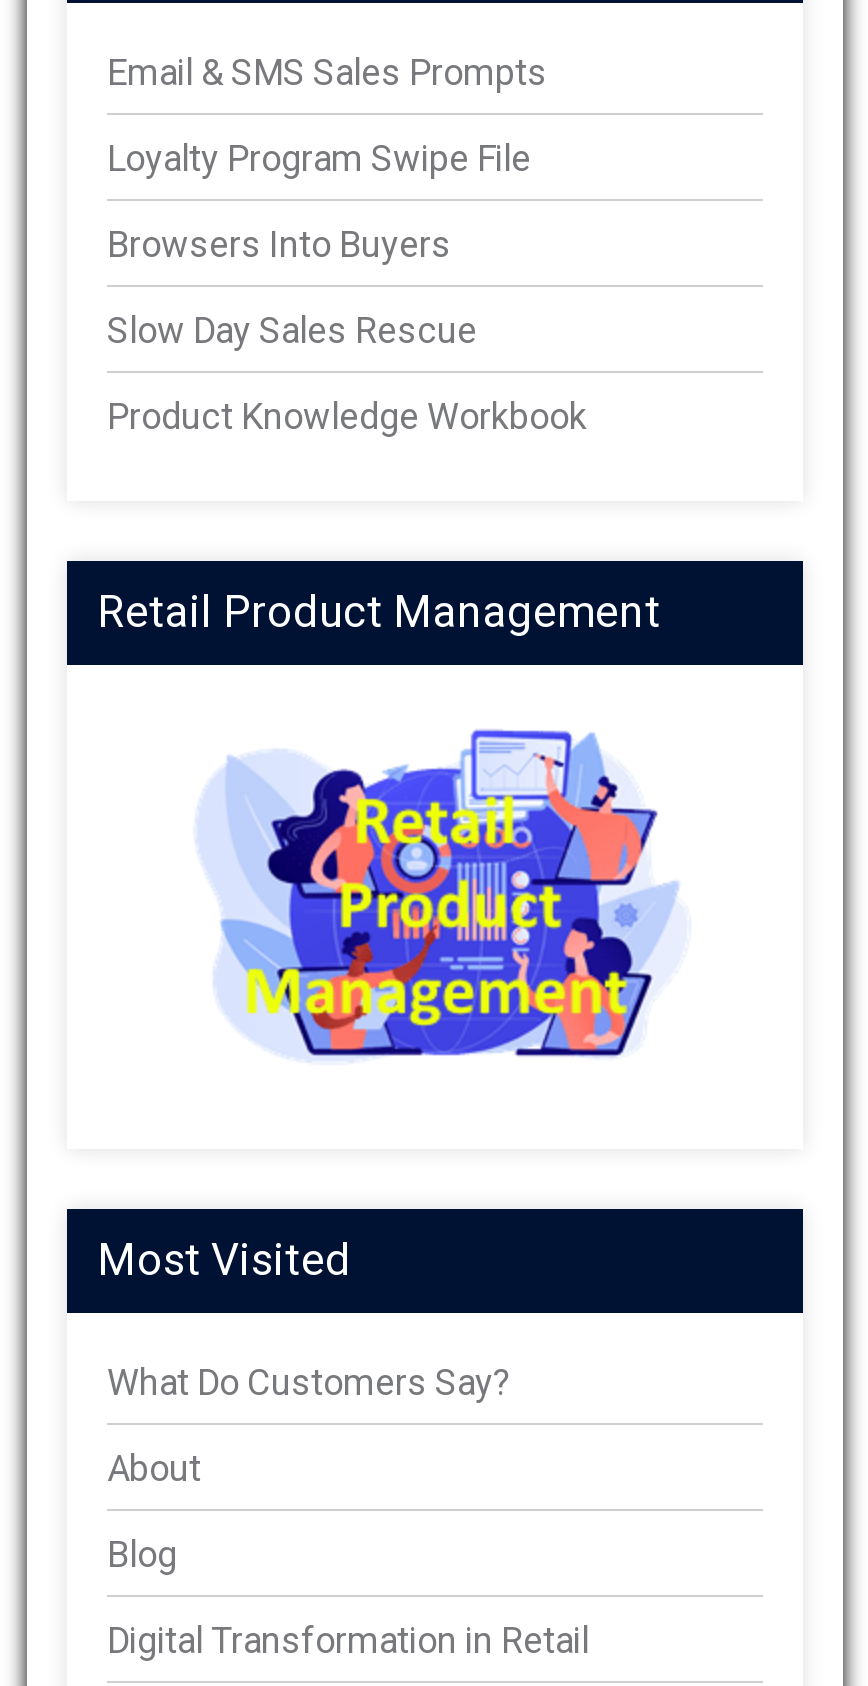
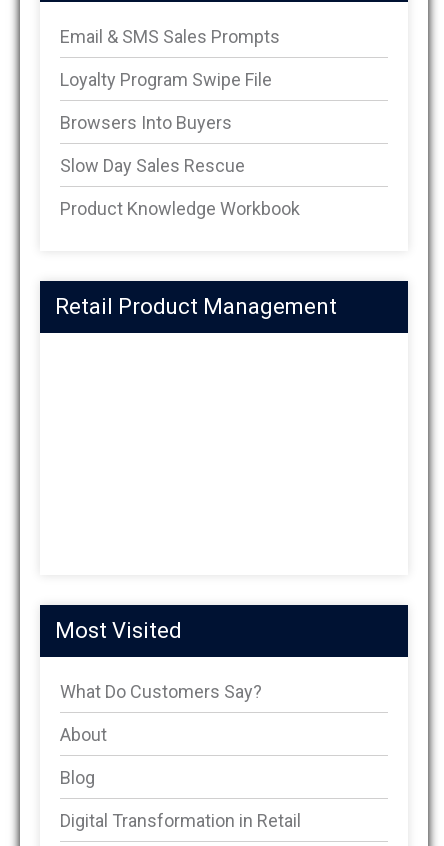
- [image]
